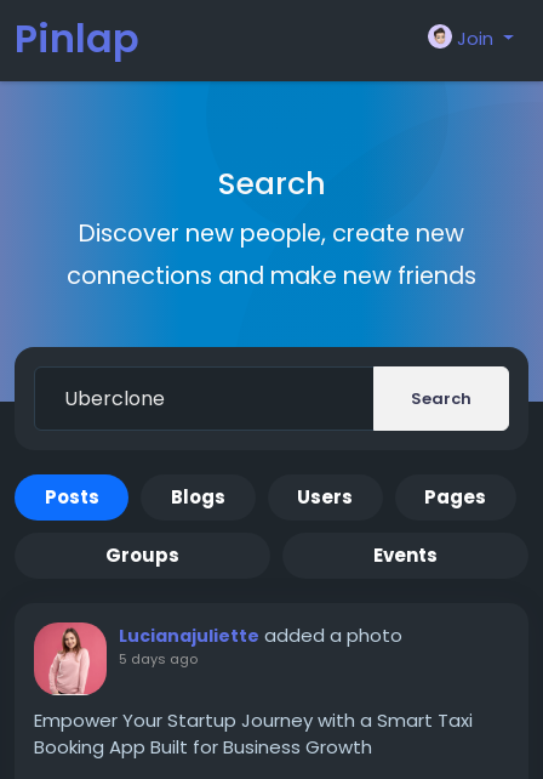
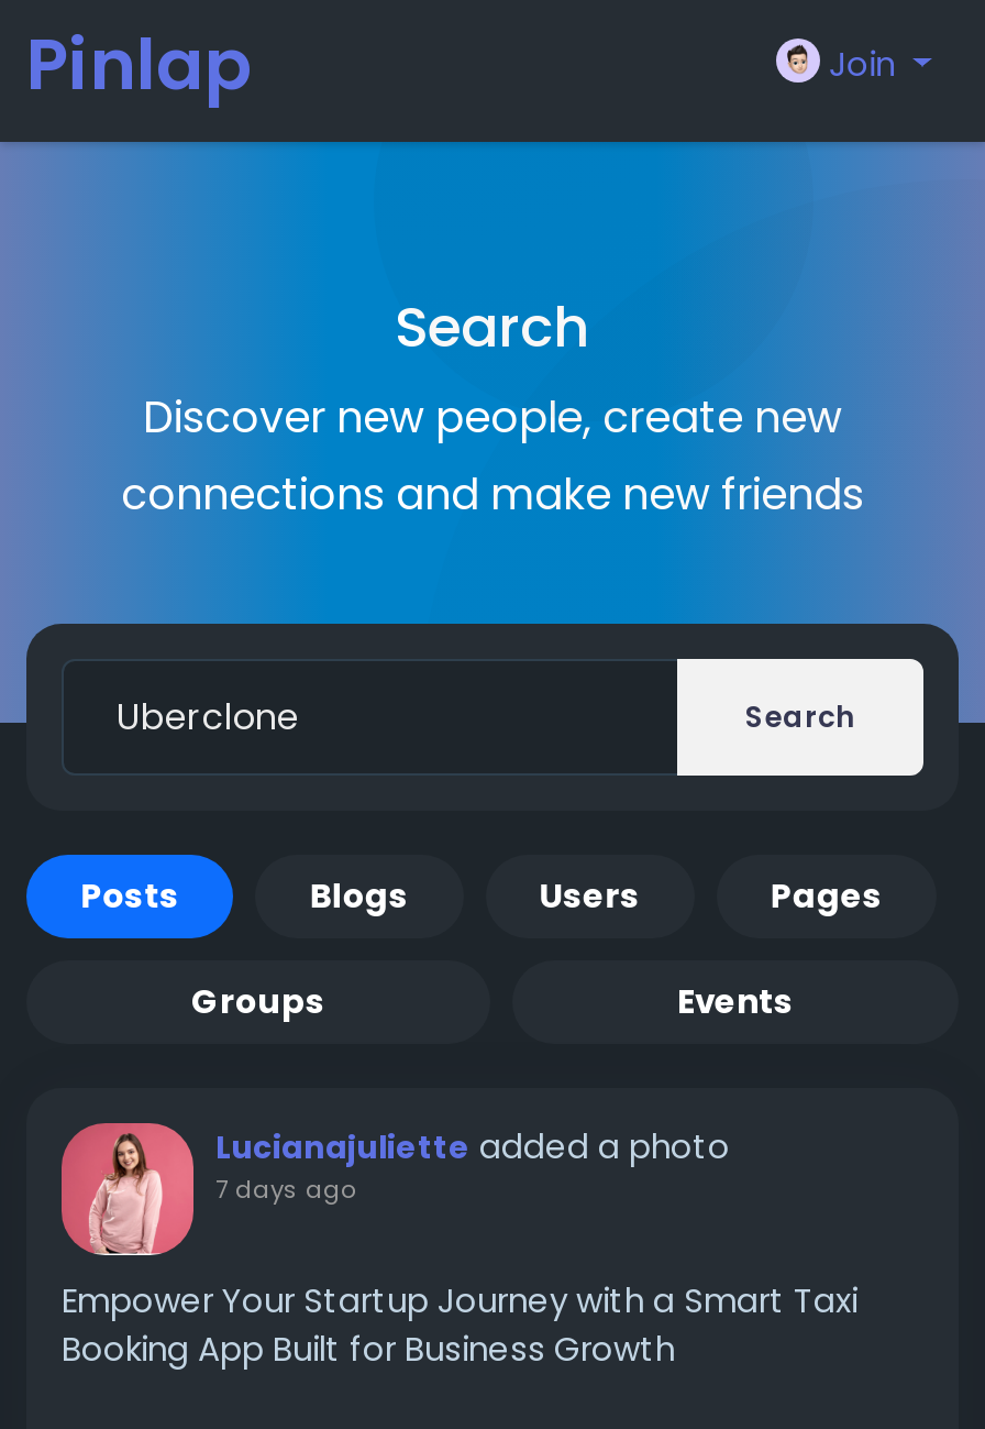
- 5 days ago
+ 7 days ago
